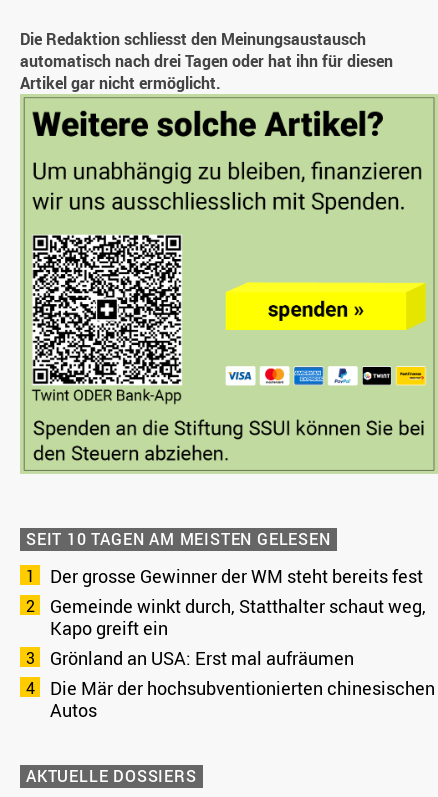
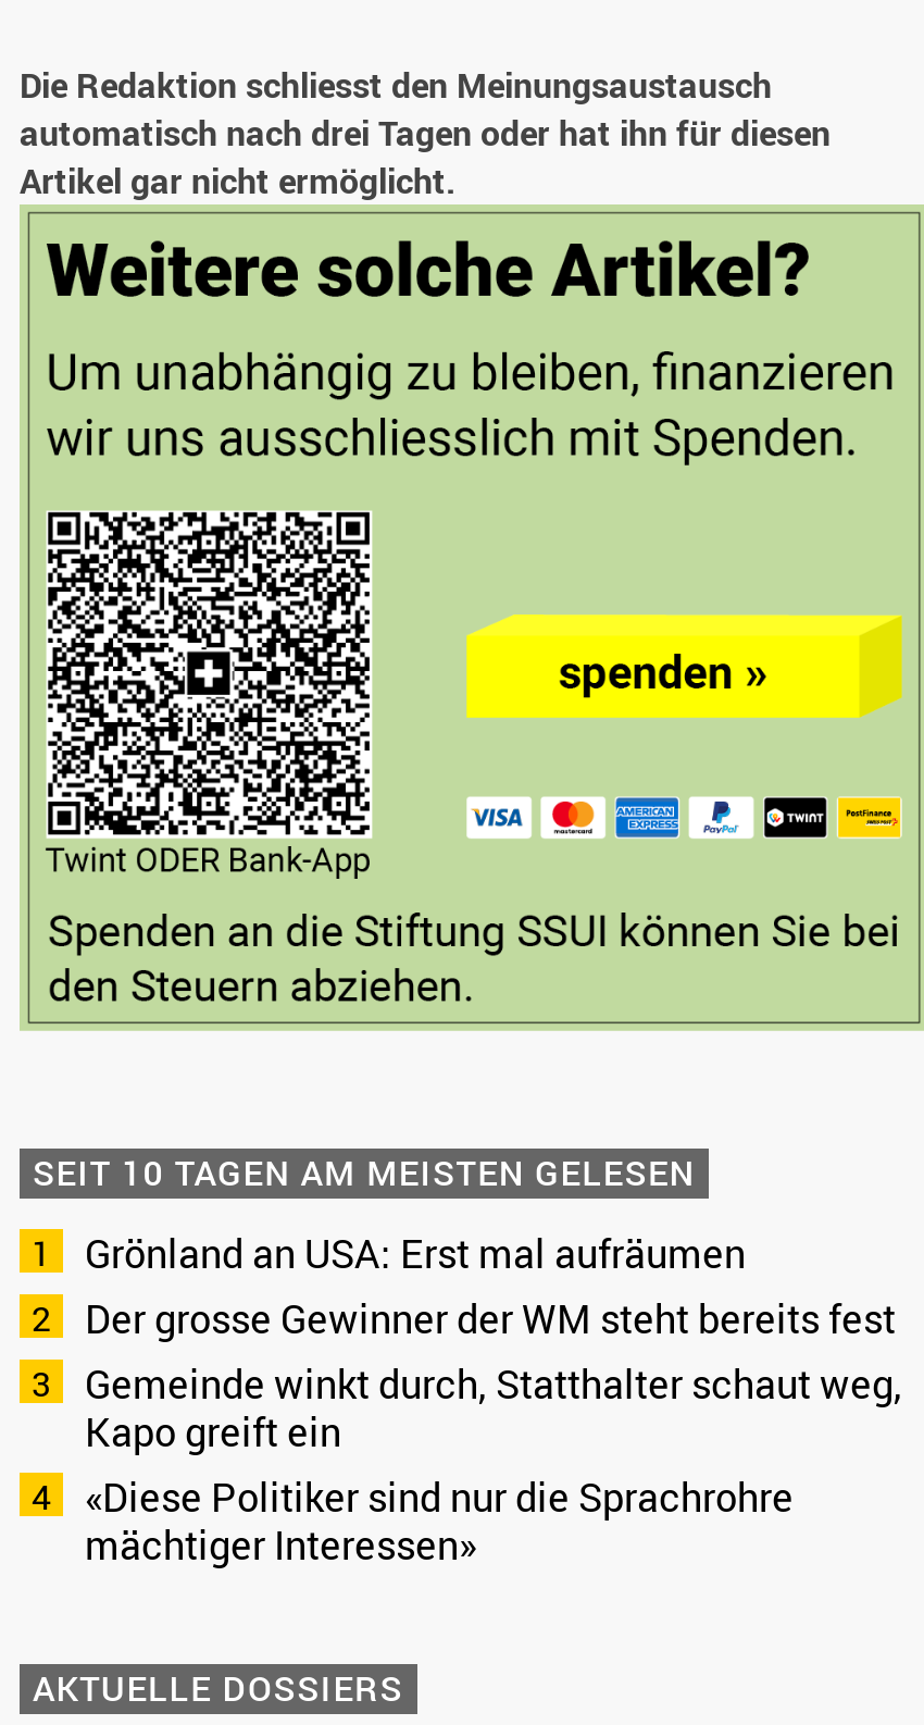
moved down: Der grosse Gewinner der WM steht bereits fest | Gemeinde winkt durch, Statthalter schaut weg, | Kapo greift ein

moved up: Grönland an USA: Erst mal aufräumen

- Die Mär der hochsubventionierten chinesischen
- Autos
+ «Diese Politiker sind nur die Sprachrohre
+ mächtiger Interessen»
